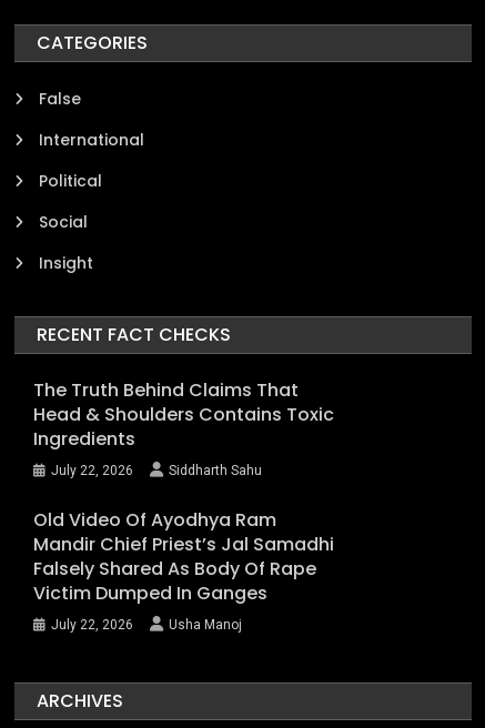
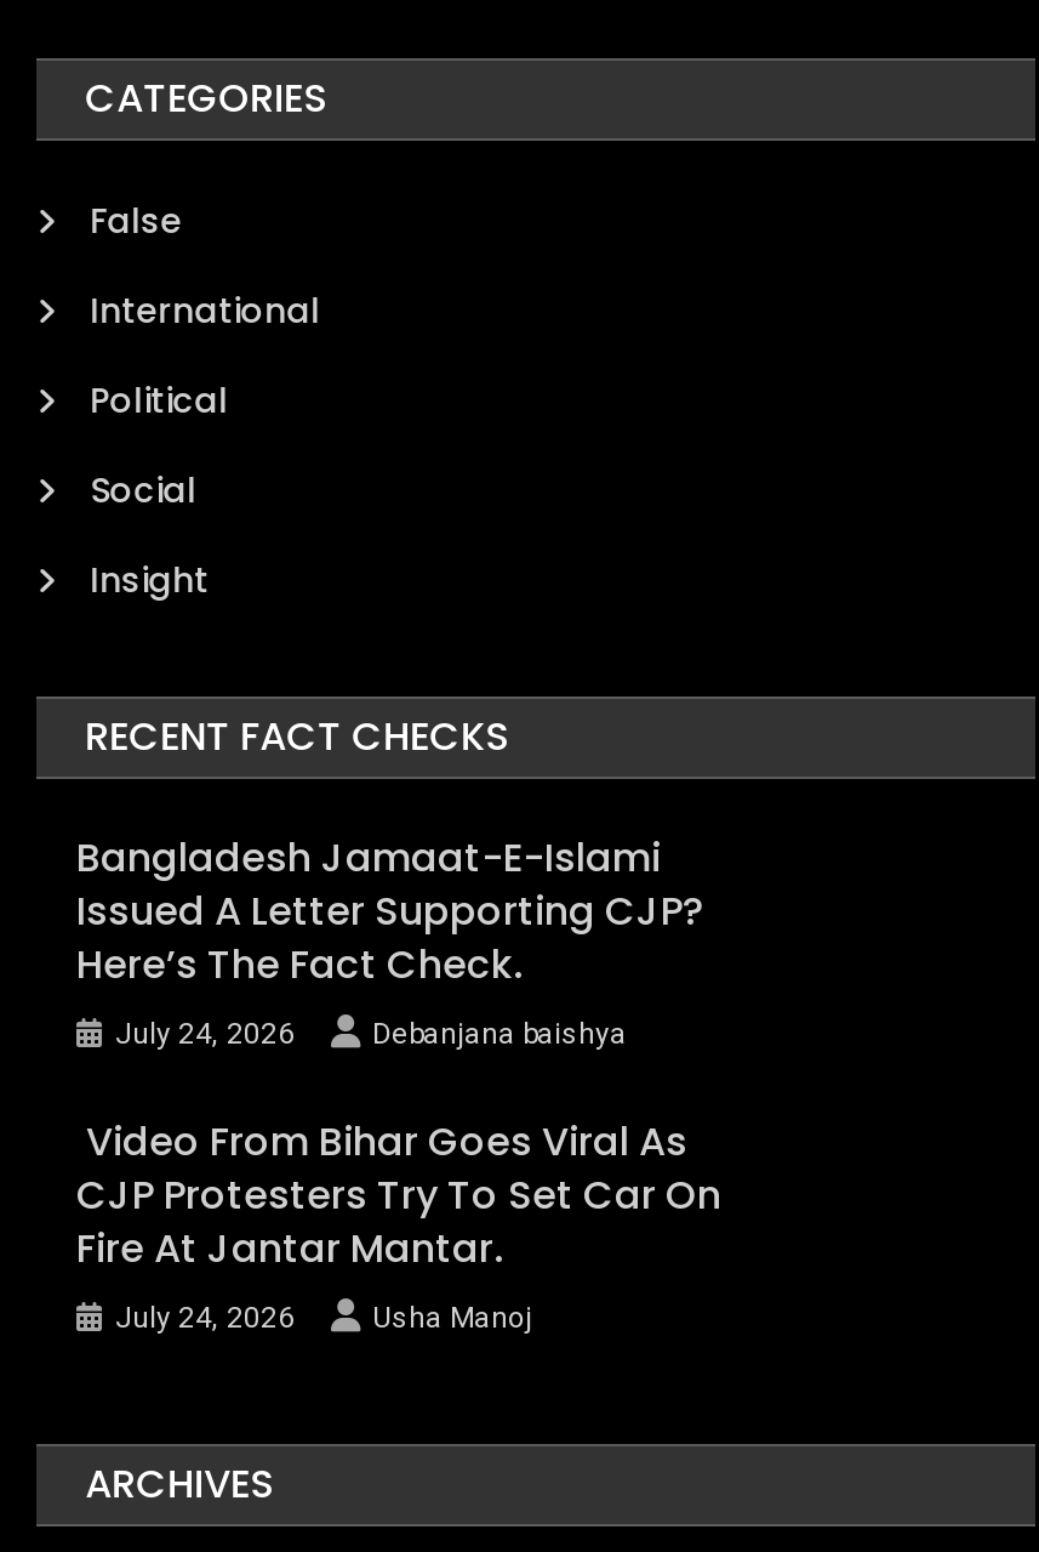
- The Truth Behind Claims That
- Head & Shoulders Contains Toxic
- Ingredients
- July 22, 2026
- Siddharth Sahu
+ Bangladesh Jamaat-E-Islami
+ Issued A Letter Supporting CJP?
+ Here’s The Fact Check.
+ July 24, 2026
+ Debanjana baishya

- Old Video Of Ayodhya Ram
- Mandir Chief Priest’s Jal Samadhi
- Falsely Shared As Body Of Rape
- Victim Dumped In Ganges
- July 22, 2026
+ Video From Bihar Goes Viral As
+ CJP Protesters Try To Set Car On
+ Fire At Jantar Mantar.
+ July 24, 2026
